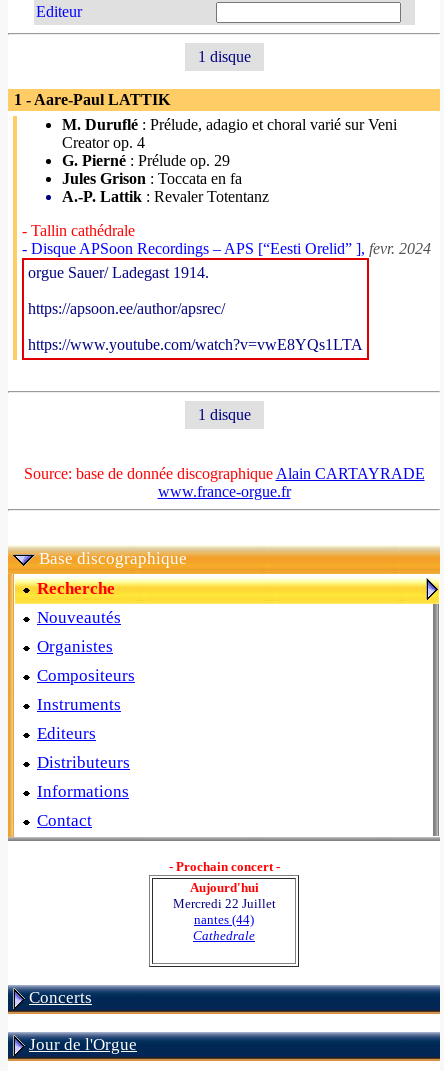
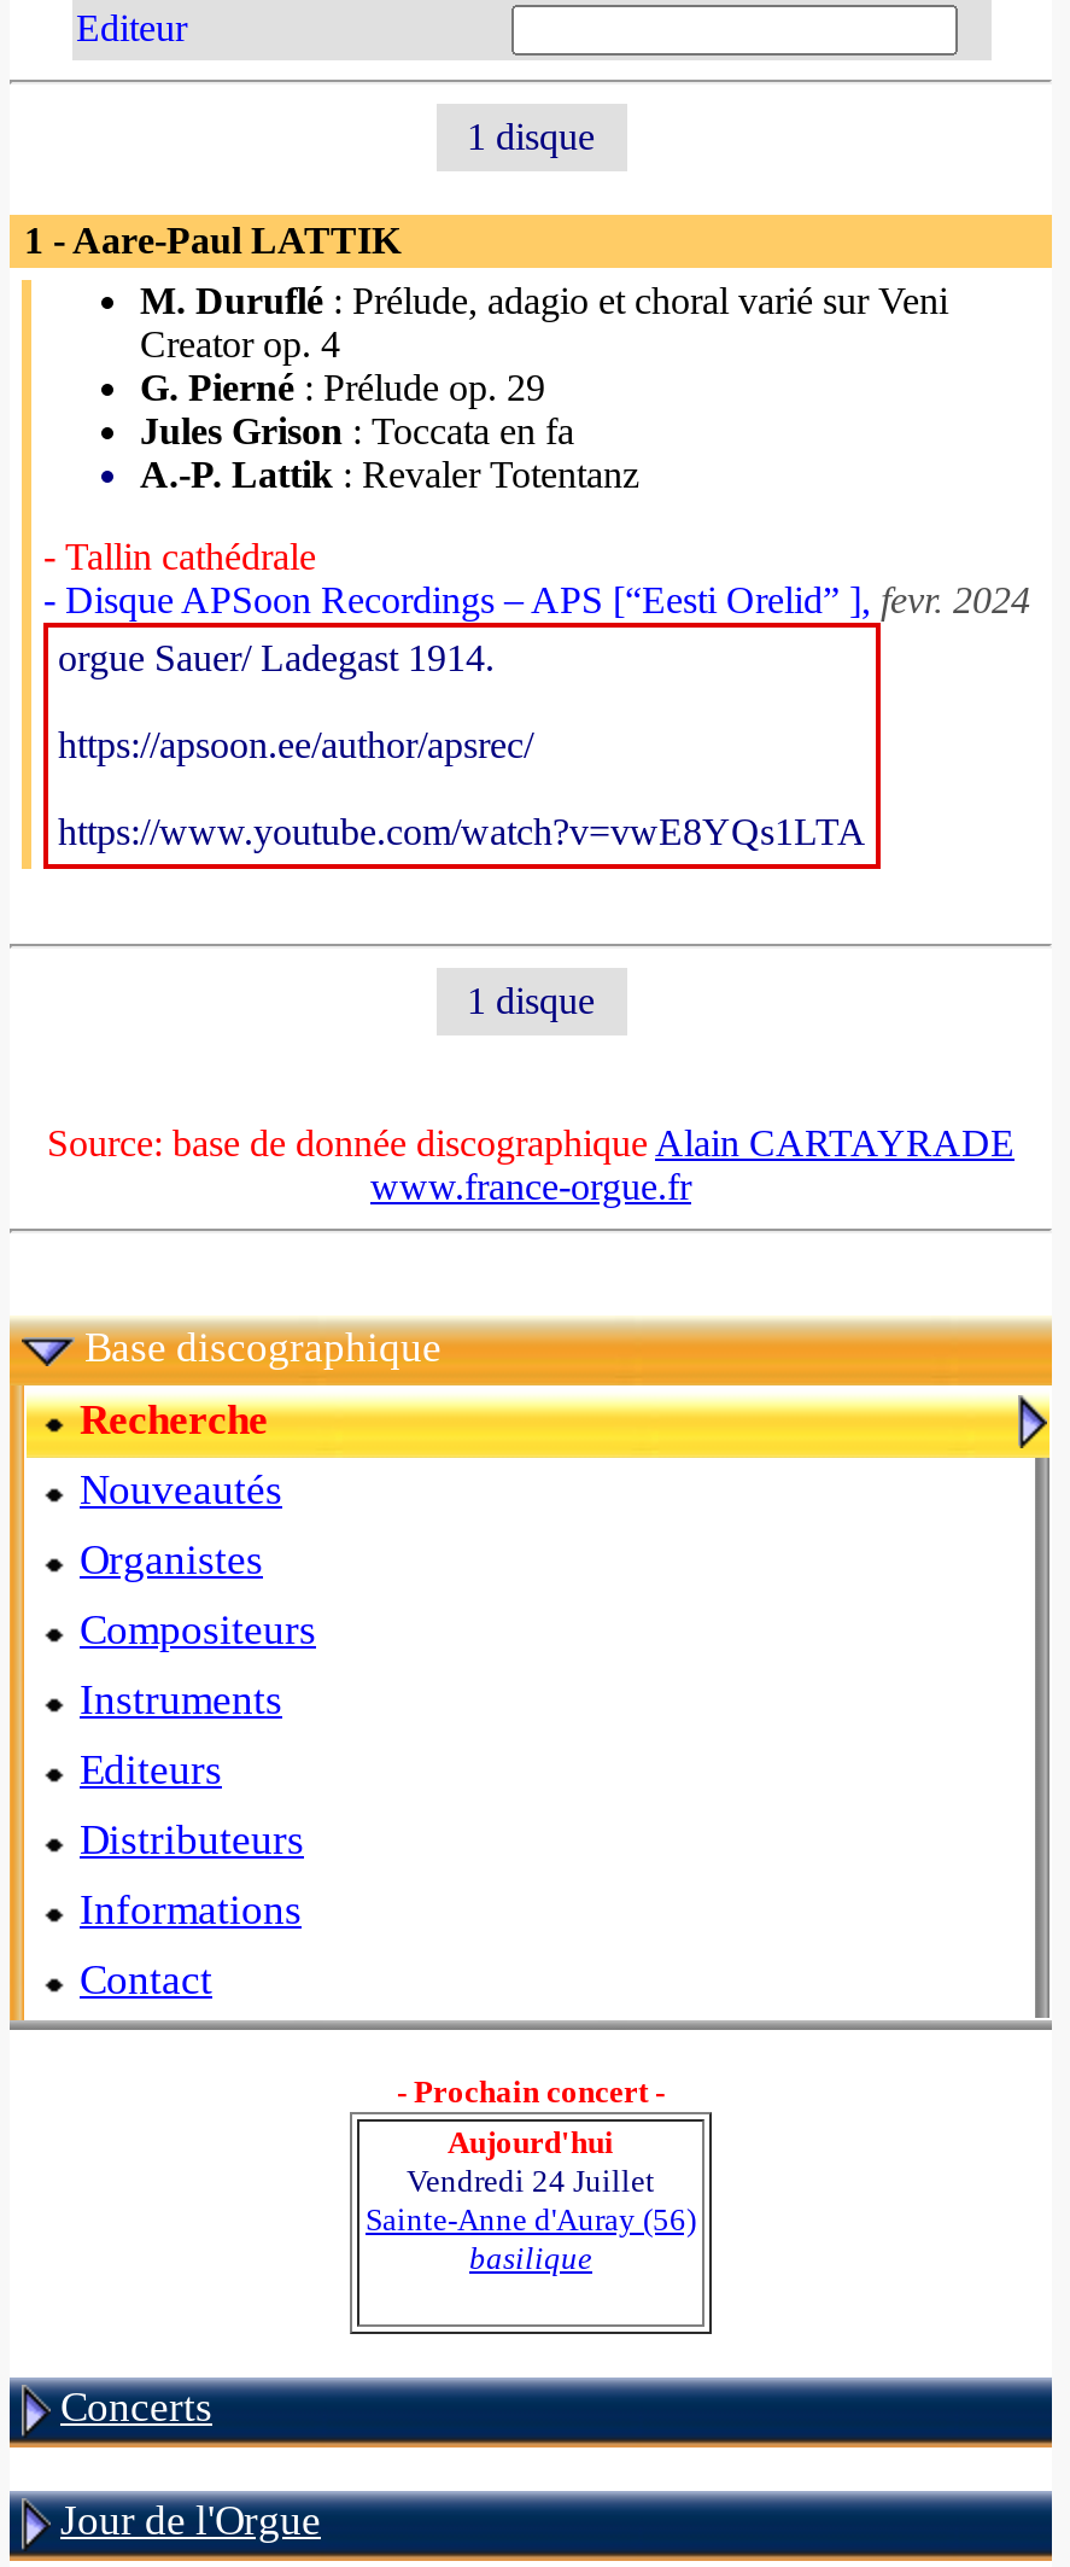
- Mercredi 22 Juillet
- nantes (44)
- Cathedrale
+ Vendredi 24 Juillet
+ Sainte-Anne d'Auray (56)
+ basilique
